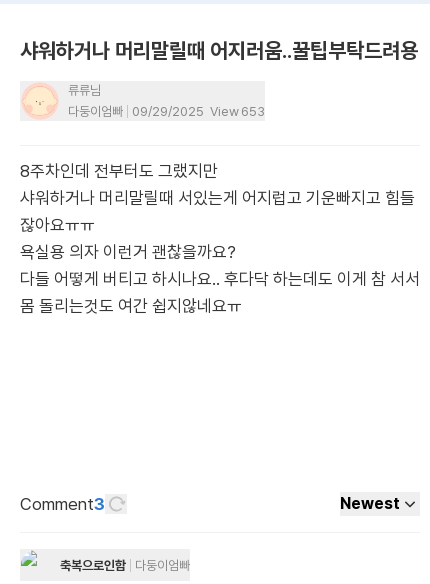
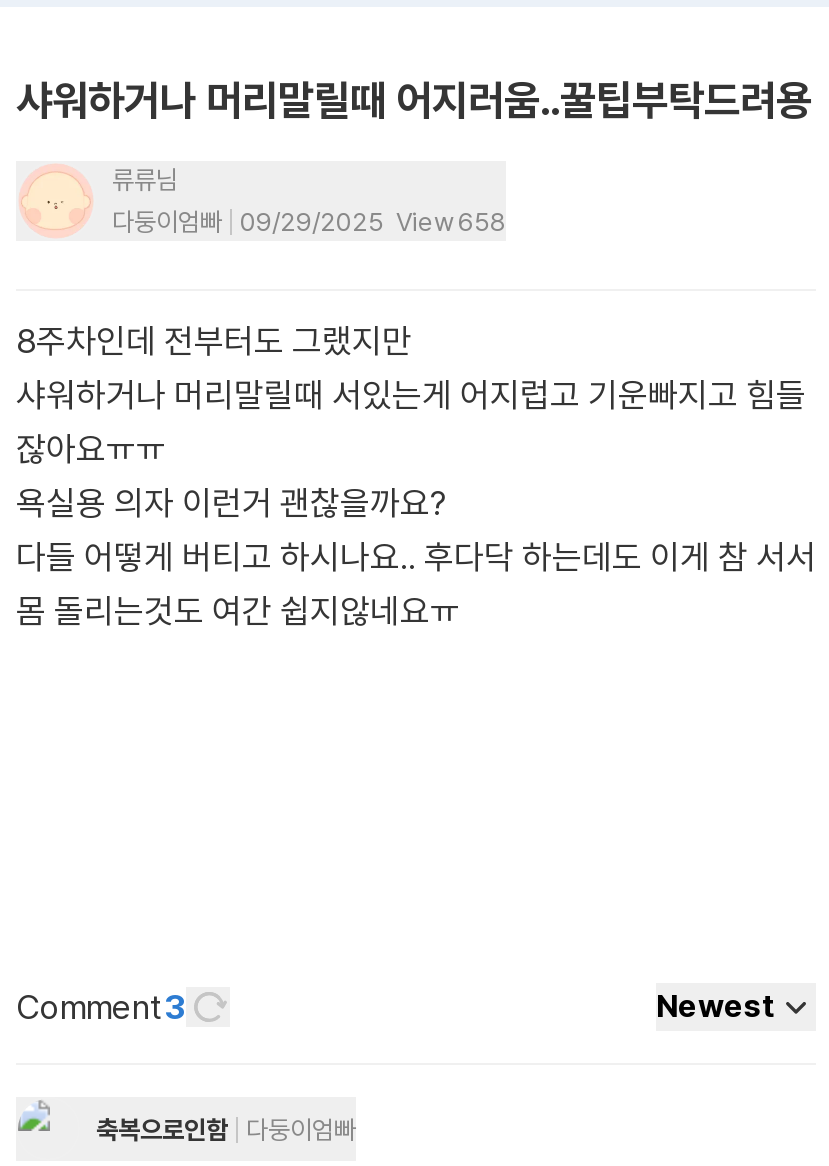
- 다둥이엄빠 09/29/2025 View 653
+ 다둥이엄빠 09/29/2025 View 658
